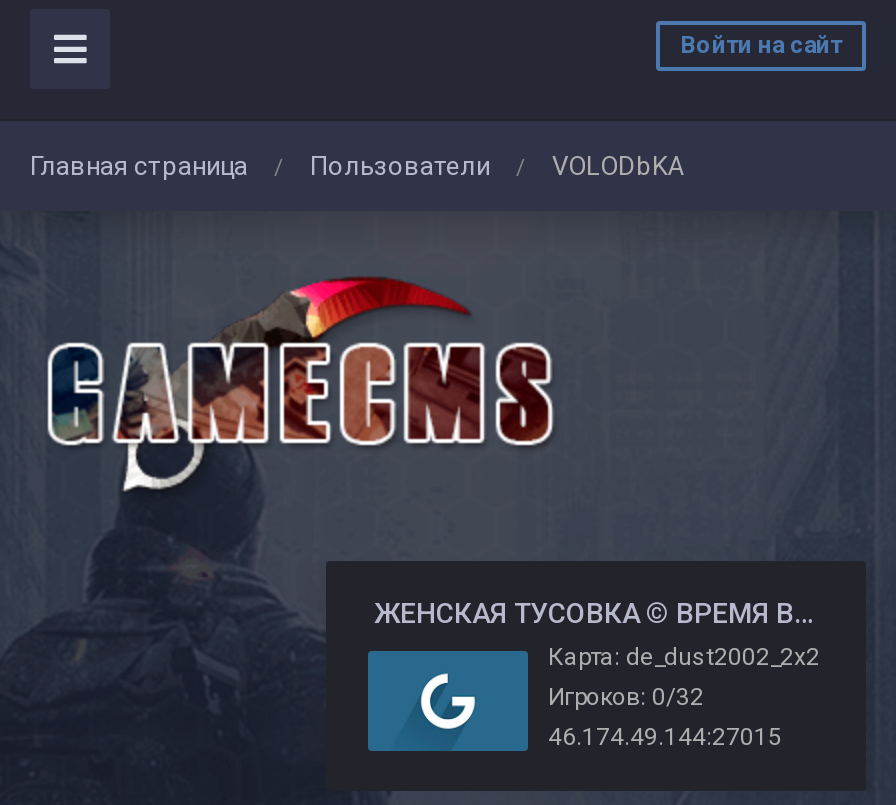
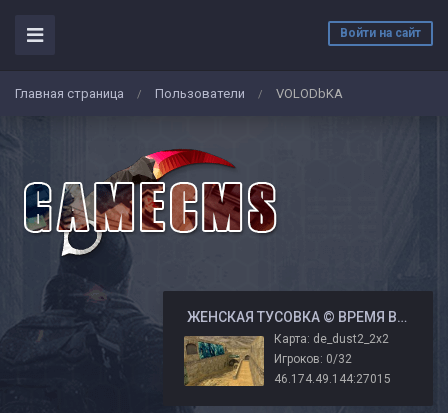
- [image]
- Карта: de_dust2002_2x2
+ [image]
+ Карта: de_dust2_2x2
